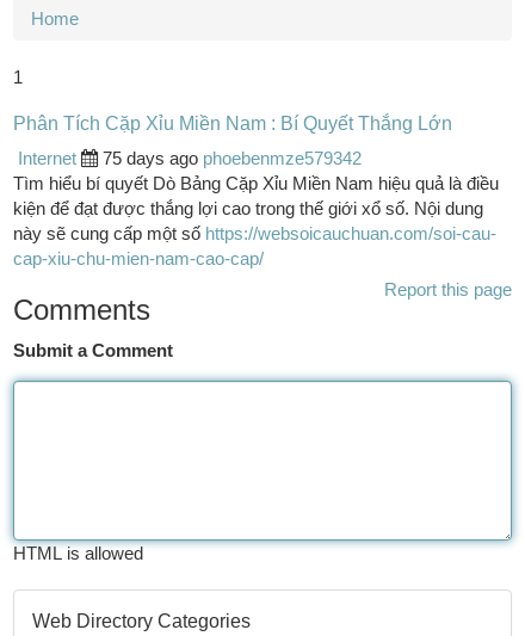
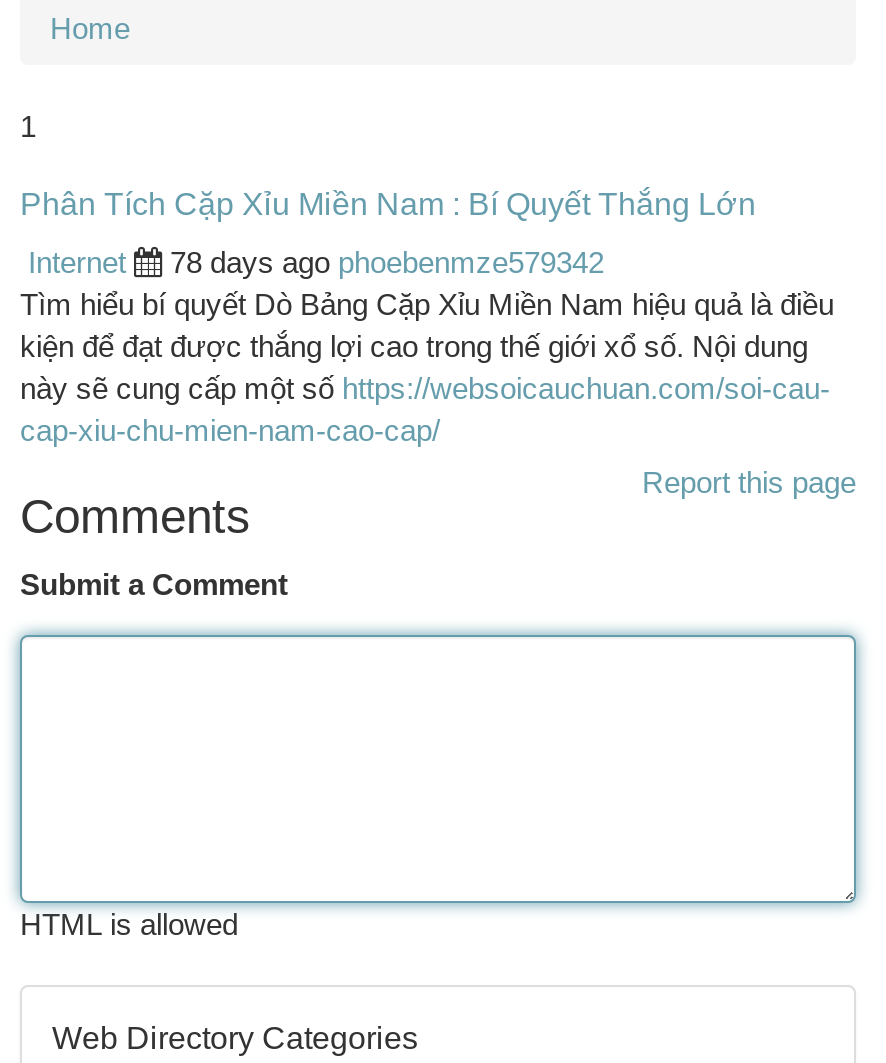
- 75 days ago phoebenmze579342
+ 78 days ago phoebenmze579342
